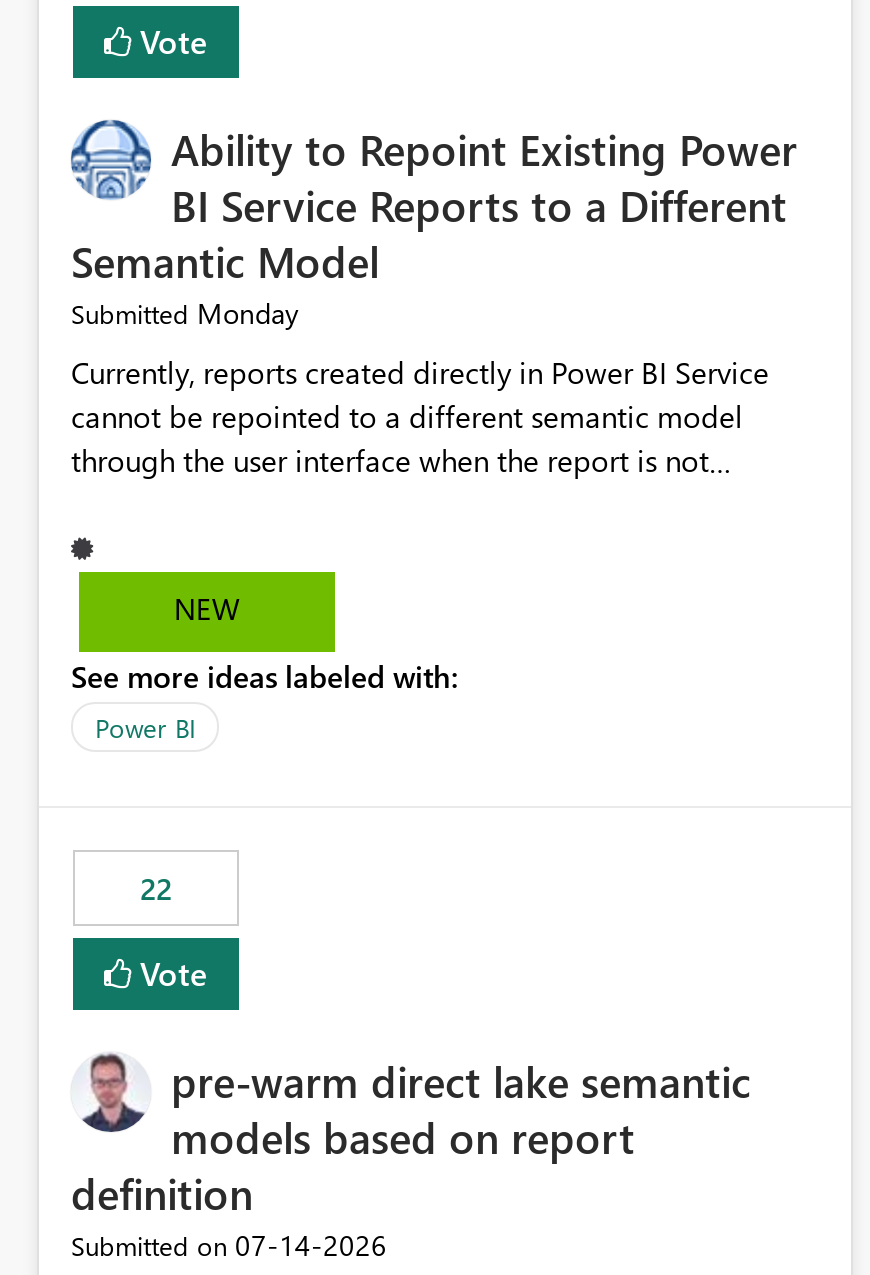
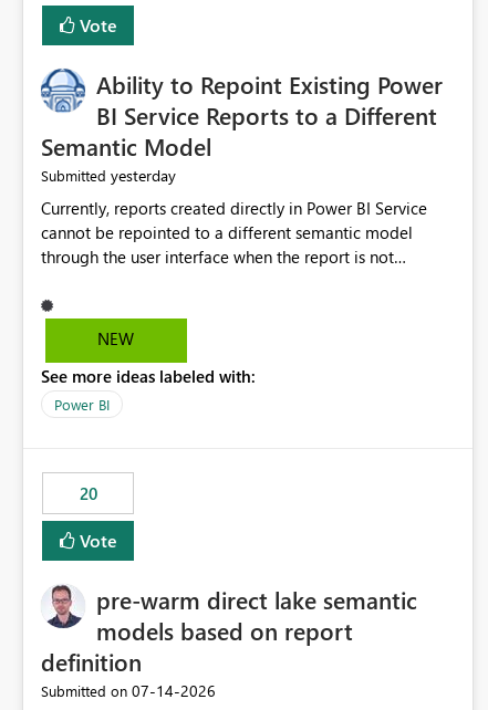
- Submitted Monday
+ Submitted yesterday

- 22
+ 20
